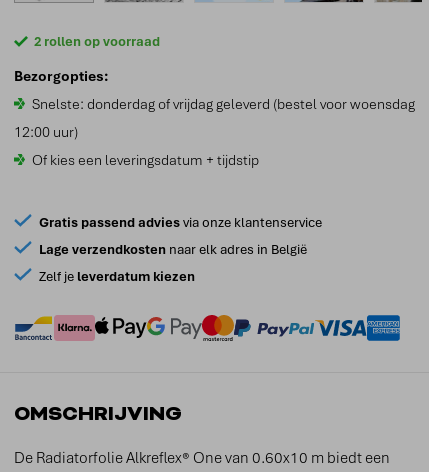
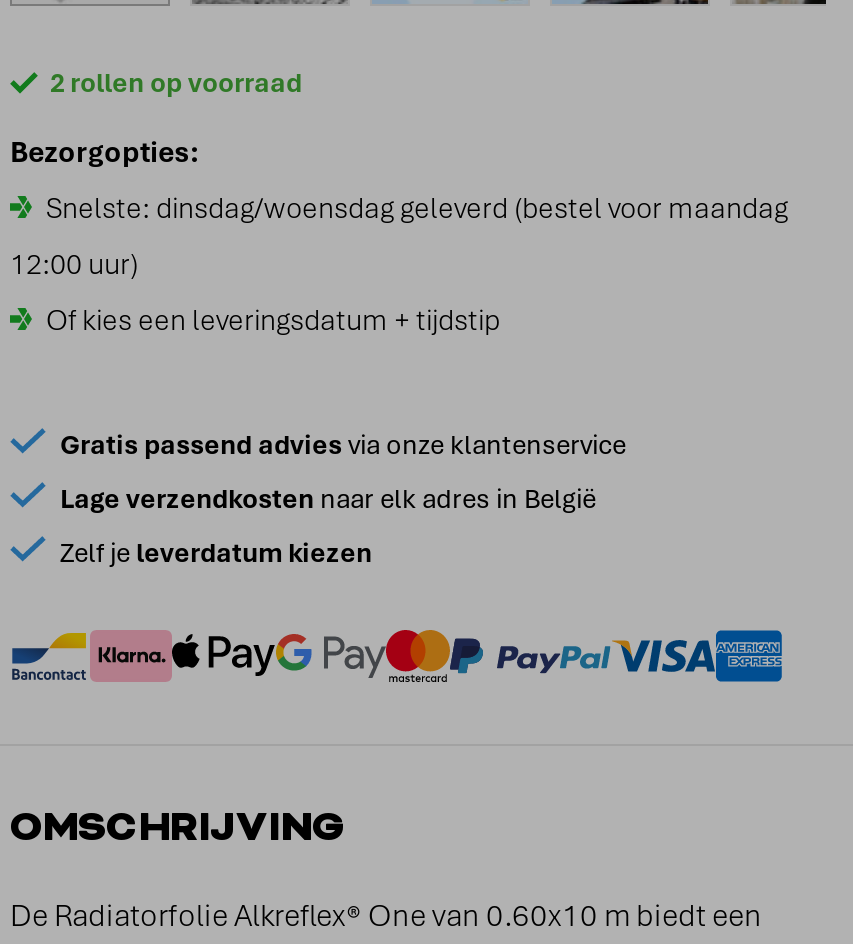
- Snelste: donderdag of vrijdag geleverd (bestel voor woensdag
+ Snelste: dinsdag/woensdag geleverd (bestel voor maandag
